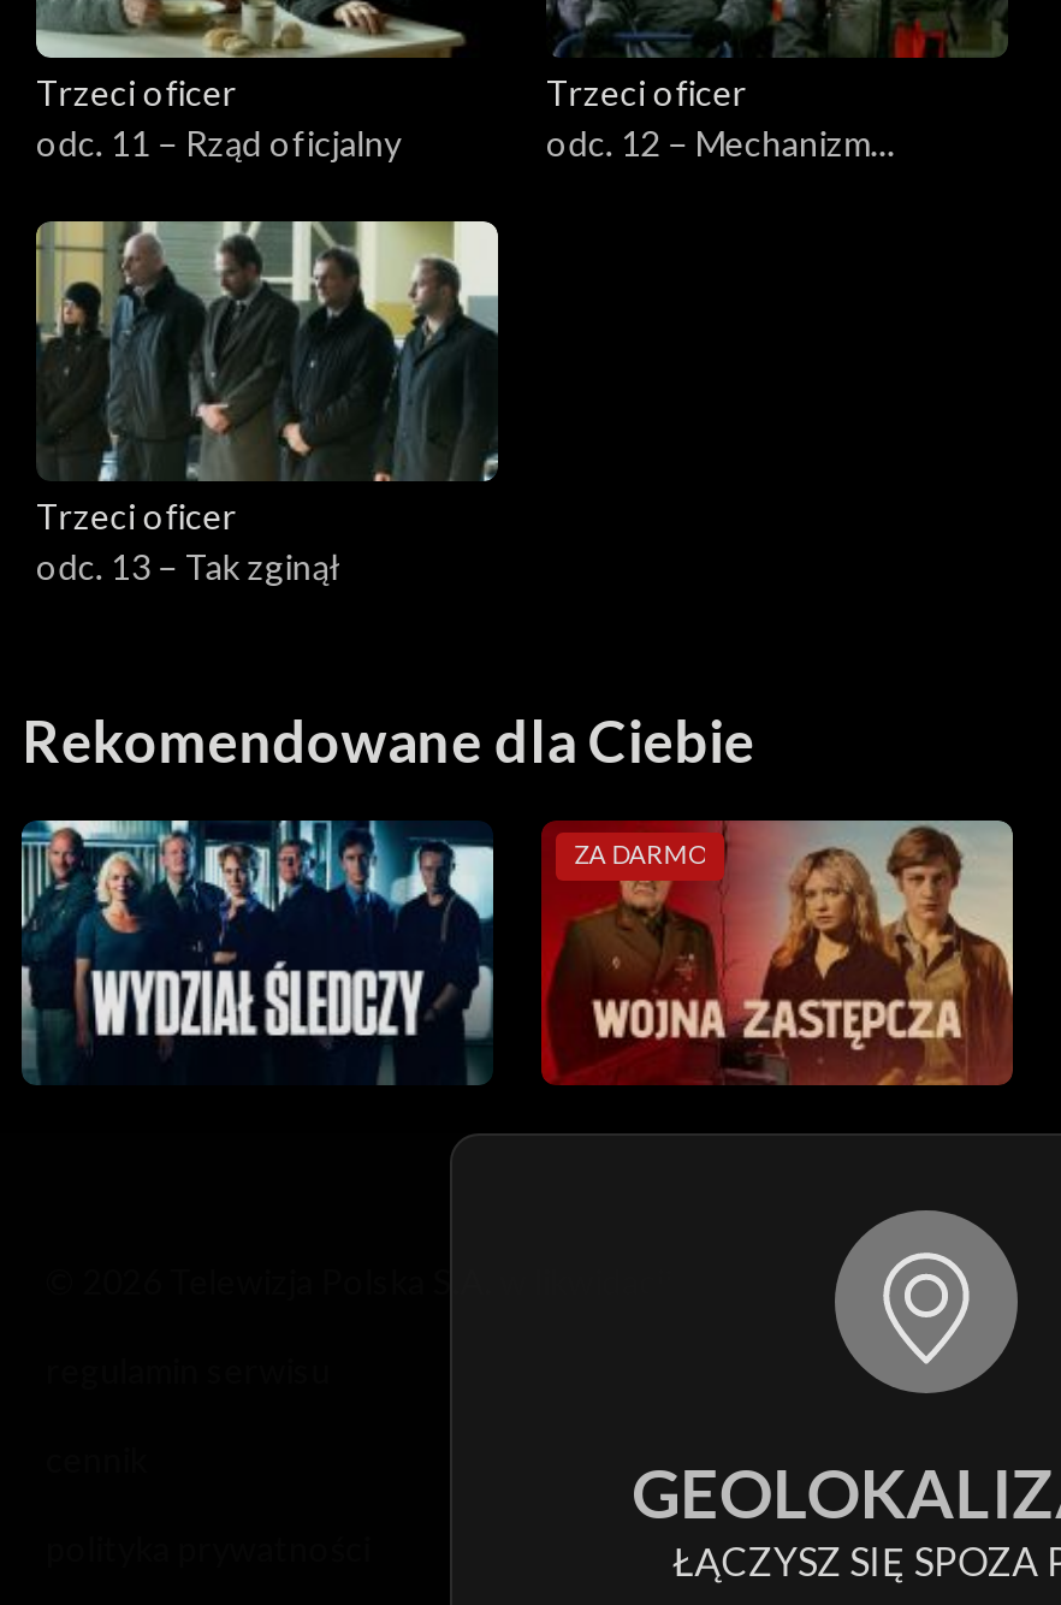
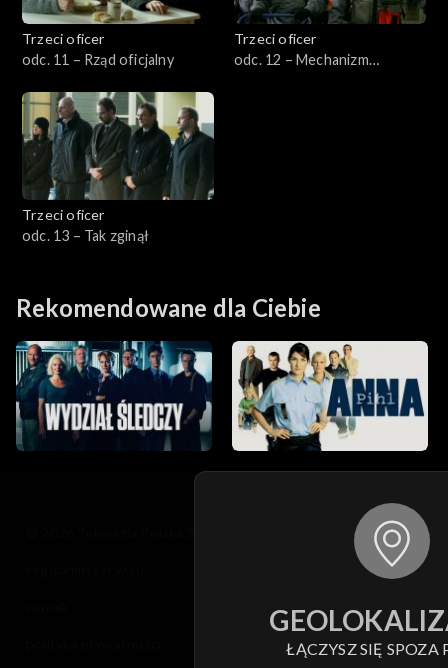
- [image]
+ [image]

- ZA DARMO
